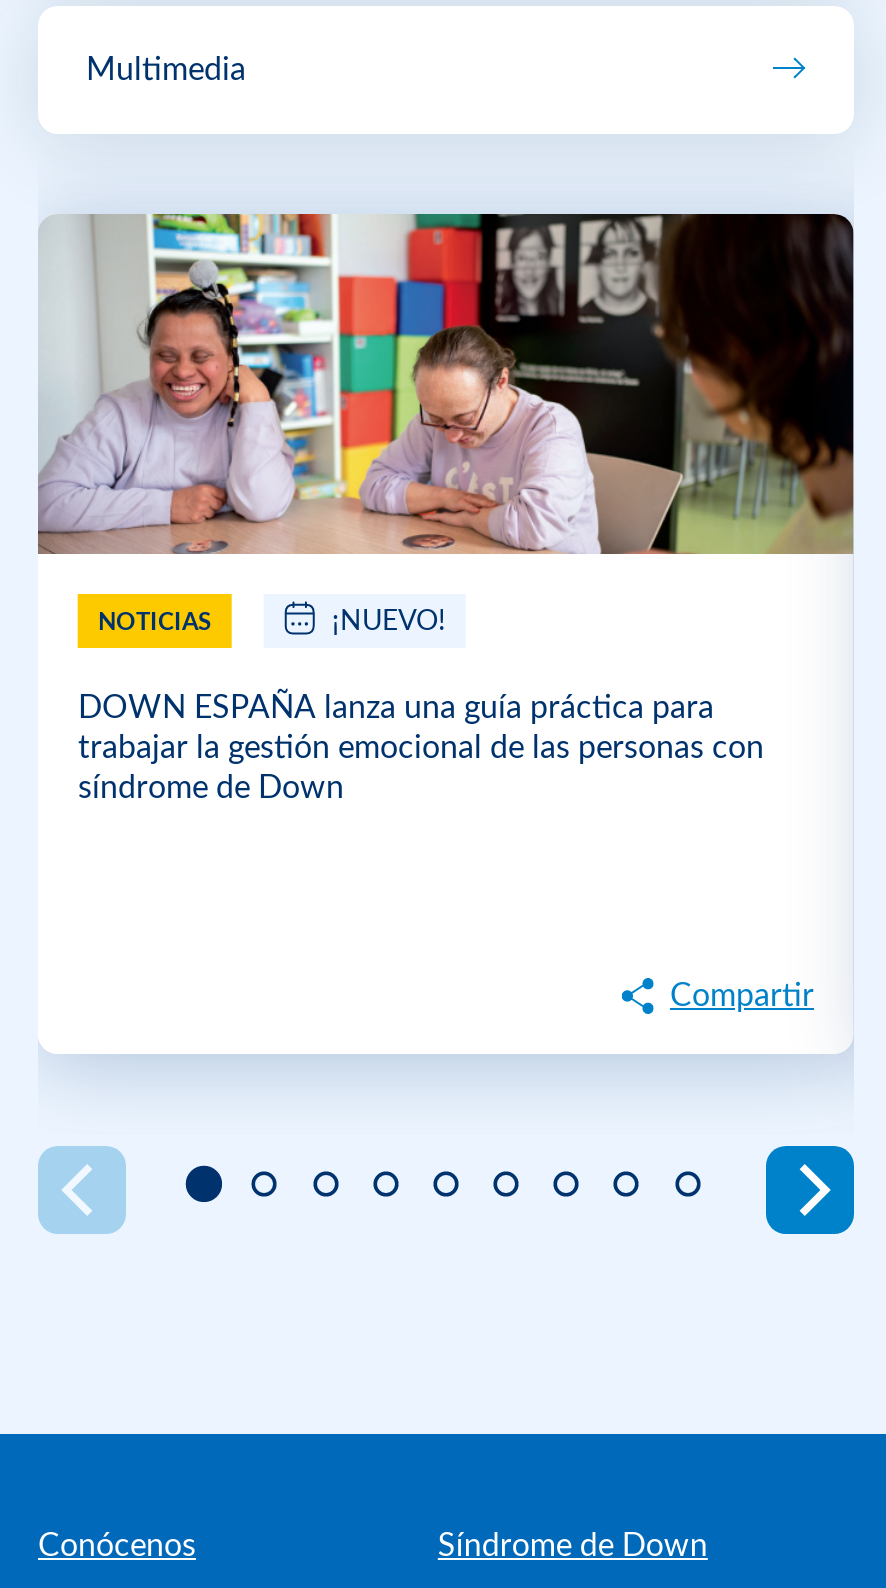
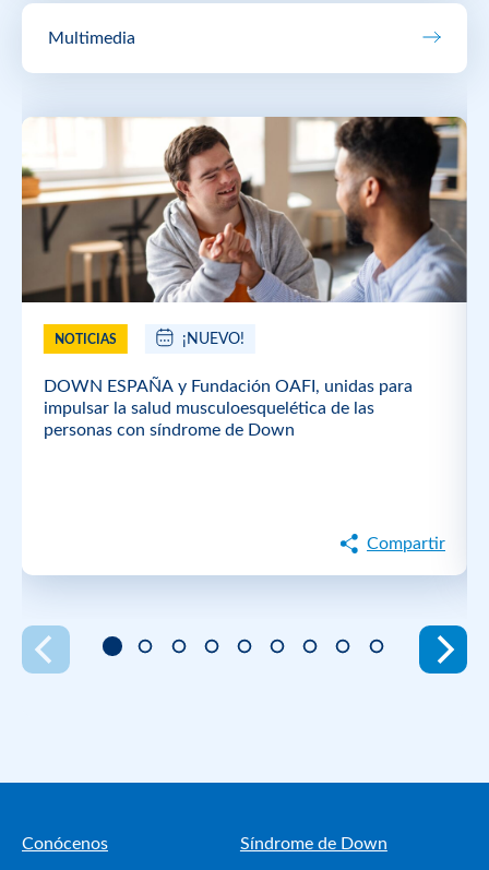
- [image]
+ [image]

- DOWN ESPAÑA lanza una guía práctica para
- trabajar la gestión emocional de las personas con
- síndrome de Down
+ DOWN ESPAÑA y Fundación OAFI, unidas para
+ impulsar la salud musculoesquelética de las
+ personas con síndrome de Down
